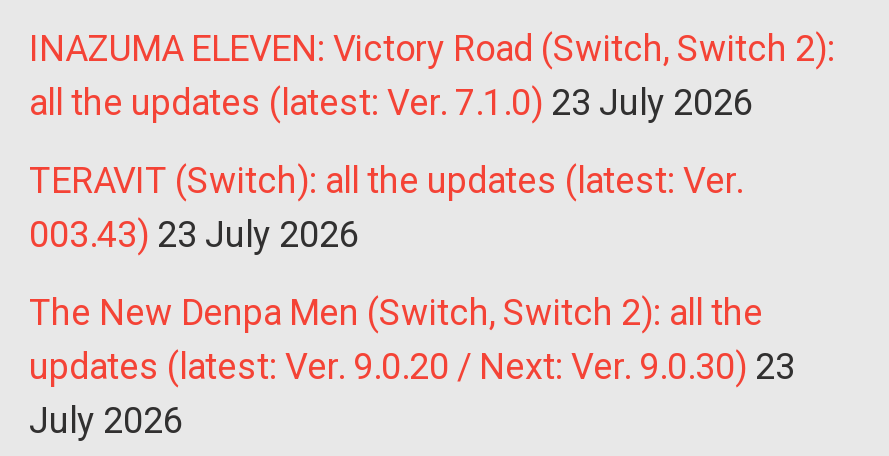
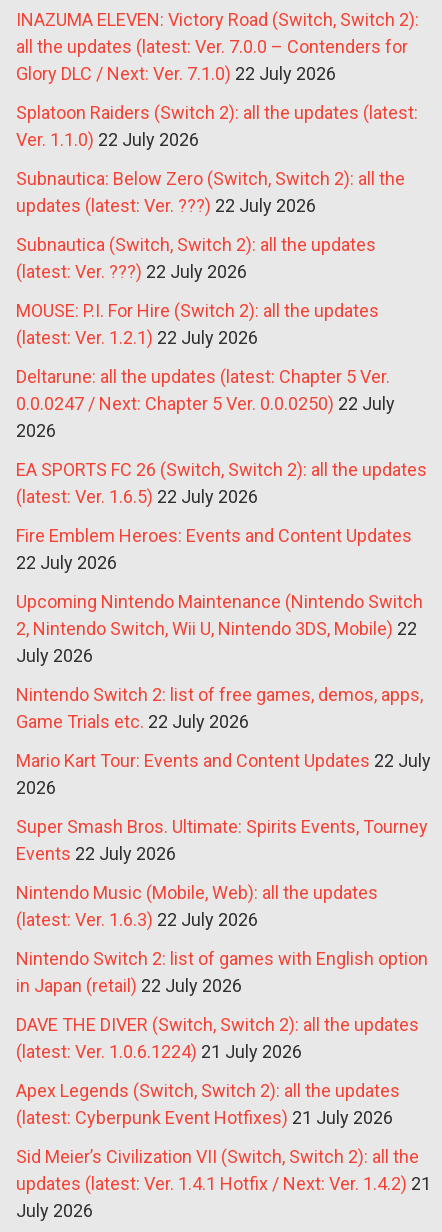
- all the updates (latest: Ver. 7.1.0) 23 July 2026
- TERAVIT (Switch): all the updates (latest: Ver.
- 003.43) 23 July 2026
- The New Denpa Men (Switch, Switch 2): all the
- updates (latest: Ver. 9.0.20 / Next: Ver. 9.0.30) 23
+ all the updates (latest: Ver. 7.0.0 – Contenders for
+ Glory DLC / Next: Ver. 7.1.0) 22 July 2026
+ Splatoon Raiders (Switch 2): all the updates (latest:
+ Ver. 1.1.0) 22 July 2026
+ Subnautica: Below Zero (Switch, Switch 2): all the
+ updates (latest: Ver. ???) 22 July 2026
+ Subnautica (Switch, Switch 2): all the updates
+ (latest: Ver. ???) 22 July 2026
+ MOUSE: P.I. For Hire (Switch 2): all the updates
+ (latest: Ver. 1.2.1) 22 July 2026
+ Deltarune: all the updates (latest: Chapter 5 Ver.
+ 0.0.0247 / Next: Chapter 5 Ver. 0.0.0250) 22 July
+ 2026
+ EA SPORTS FC 26 (Switch, Switch 2): all the updates
+ (latest: Ver. 1.6.5) 22 July 2026
+ Fire Emblem Heroes: Events and Content Updates
+ 22 July 2026
+ Upcoming Nintendo Maintenance (Nintendo Switch
+ 2, Nintendo Switch, Wii U, Nintendo 3DS, Mobile) 22
+ July 2026
+ Nintendo Switch 2: list of free games, demos, apps,
+ Game Trials etc. 22 July 2026
+ Mario Kart Tour: Events and Content Updates 22 July
+ 2026
+ Super Smash Bros. Ultimate: Spirits Events, Tourney
+ Events 22 July 2026
+ Nintendo Music (Mobile, Web): all the updates
+ (latest: Ver. 1.6.3) 22 July 2026
+ Nintendo Switch 2: list of games with English option
+ in Japan (retail) 22 July 2026
+ DAVE THE DIVER (Switch, Switch 2): all the updates
+ (latest: Ver. 1.0.6.1224) 21 July 2026
+ Apex Legends (Switch, Switch 2): all the updates
+ (latest: Cyberpunk Event Hotfixes) 21 July 2026
+ Sid Meier’s Civilization VII (Switch, Switch 2): all the
+ updates (latest: Ver. 1.4.1 Hotfix / Next: Ver. 1.4.2) 21
